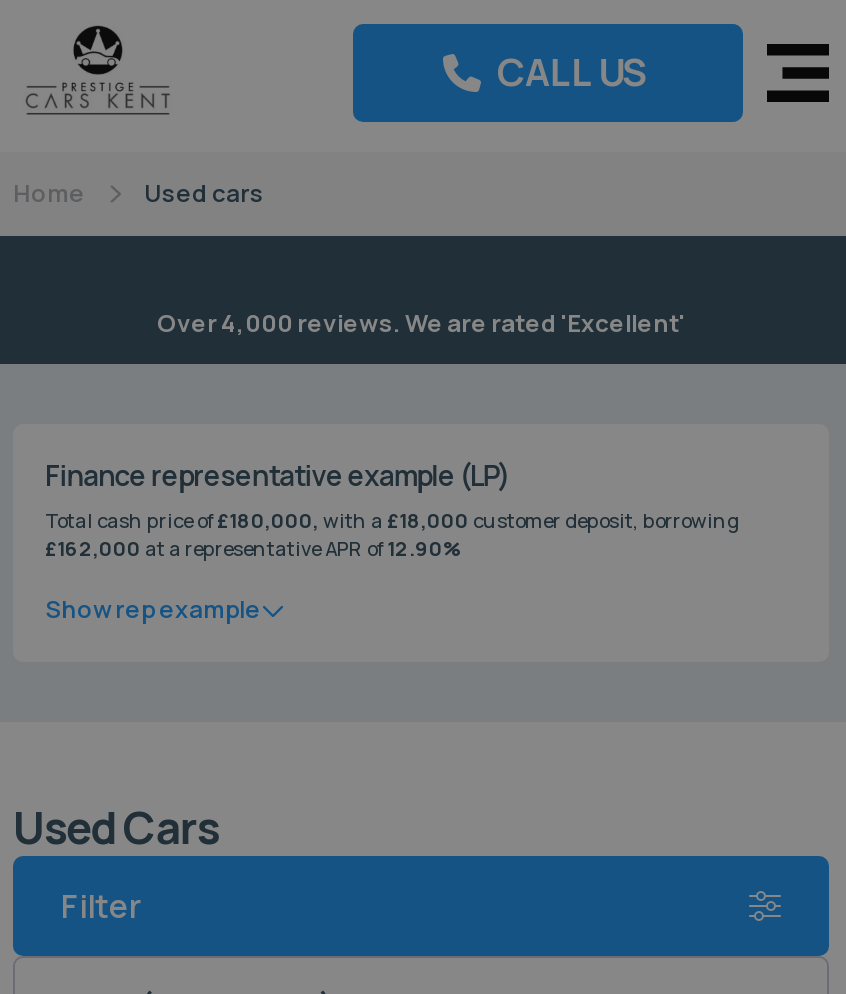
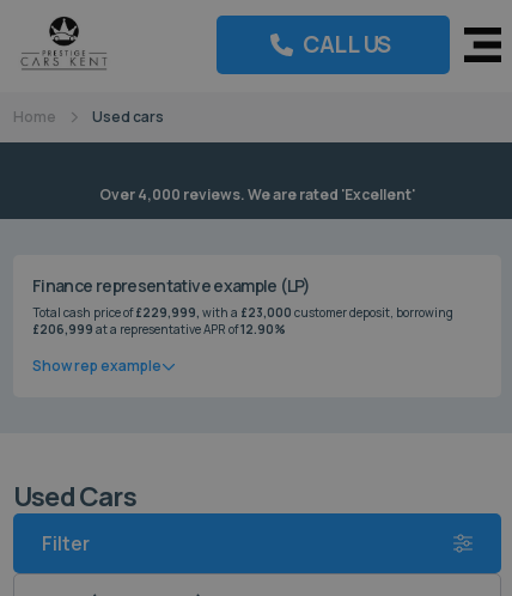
- Total cash price of£180,000, with a £18,000 customer deposit, borrowing
+ Total cash price of£229,999, with a £23,000 customer deposit, borrowing

- £162,000 at a representative APR of12.90%
+ £206,999 at a representative APR of12.90%
